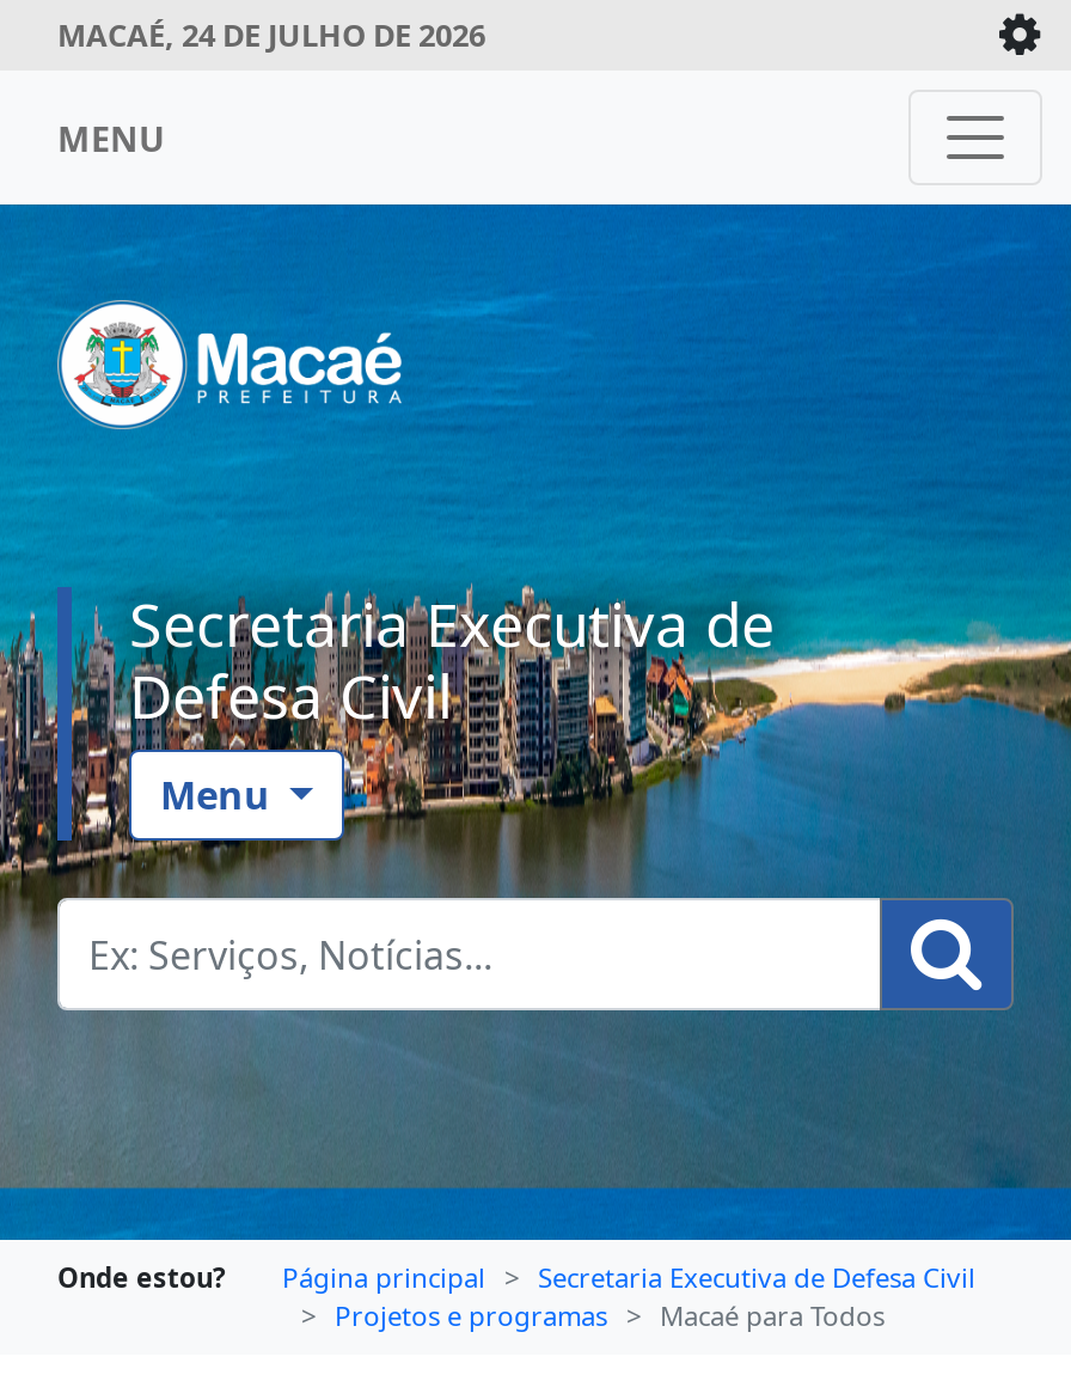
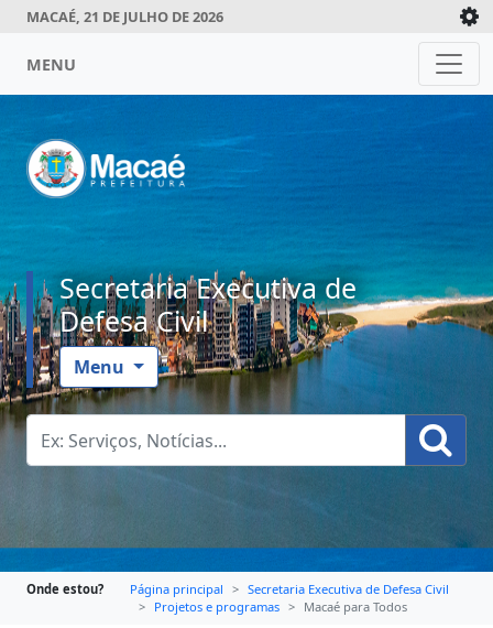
- MACAÉ, 24 DE JULHO DE 2026
+ MACAÉ, 21 DE JULHO DE 2026
